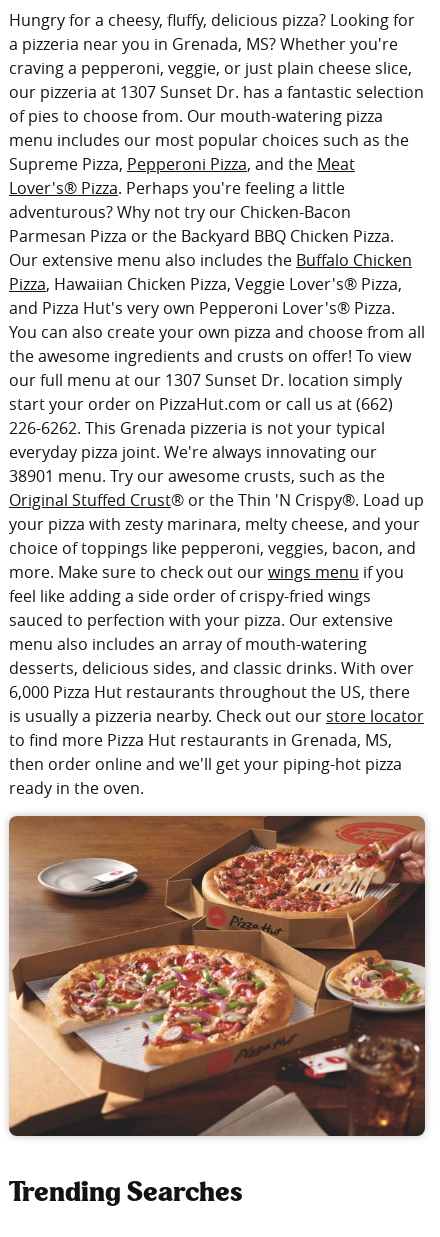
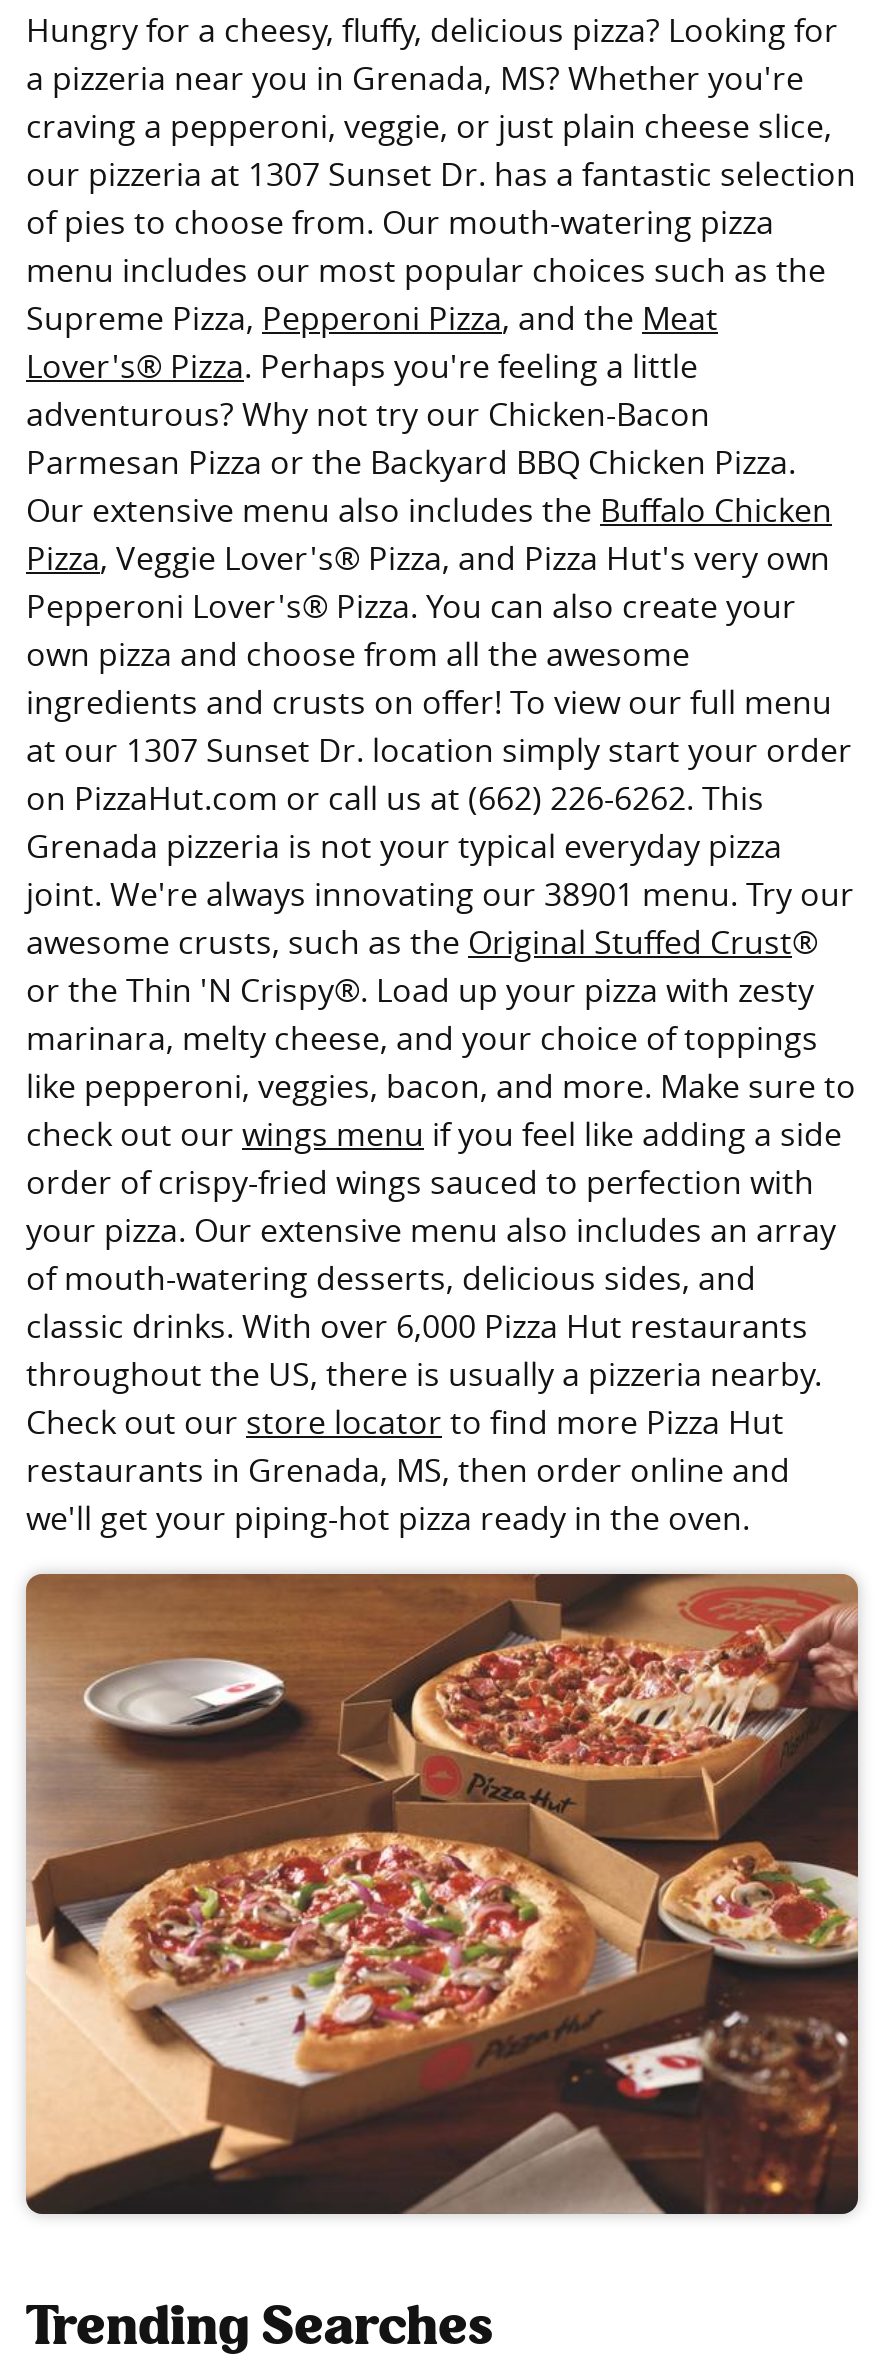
- Pizza, Hawaiian Chicken Pizza, Veggie Lover's® Pizza,
- and Pizza Hut's very own Pepperoni Lover's® Pizza.
- You can also create your own pizza and choose from all
- the awesome ingredients and crusts on offer! To view
- our full menu at our 1307 Sunset Dr. location simply
- start your order on PizzaHut.com or call us at (662)
- 226-6262. This Grenada pizzeria is not your typical
- everyday pizza joint. We're always innovating our
- 38901 menu. Try our awesome crusts, such as the
- Original Stuffed Crust® or the Thin 'N Crispy®. Load up
- your pizza with zesty marinara, melty cheese, and your
- choice of toppings like pepperoni, veggies, bacon, and
- more. Make sure to check out our wings menu if you
- feel like adding a side order of crispy-fried wings
- sauced to perfection with your pizza. Our extensive
- menu also includes an array of mouth-watering
- desserts, delicious sides, and classic drinks. With over
- 6,000 Pizza Hut restaurants throughout the US, there
- is usually a pizzeria nearby. Check out our store locator
- to find more Pizza Hut restaurants in Grenada, MS,
- then order online and we'll get your piping-hot pizza
- ready in the oven.
+ Pizza, Veggie Lover's® Pizza, and Pizza Hut's very own
+ Pepperoni Lover's® Pizza. You can also create your
+ own pizza and choose from all the awesome
+ ingredients and crusts on offer! To view our full menu
+ at our 1307 Sunset Dr. location simply start your order
+ on PizzaHut.com or call us at (662) 226-6262. This
+ Grenada pizzeria is not your typical everyday pizza
+ joint. We're always innovating our 38901 menu. Try our
+ awesome crusts, such as the Original Stuffed Crust®
+ or the Thin 'N Crispy®. Load up your pizza with zesty
+ marinara, melty cheese, and your choice of toppings
+ like pepperoni, veggies, bacon, and more. Make sure to
+ check out our wings menu if you feel like adding a side
+ order of crispy-fried wings sauced to perfection with
+ your pizza. Our extensive menu also includes an array
+ of mouth-watering desserts, delicious sides, and
+ classic drinks. With over 6,000 Pizza Hut restaurants
+ throughout the US, there is usually a pizzeria nearby.
+ Check out our store locator to find more Pizza Hut
+ restaurants in Grenada, MS, then order online and
+ we'll get your piping-hot pizza ready in the oven.
